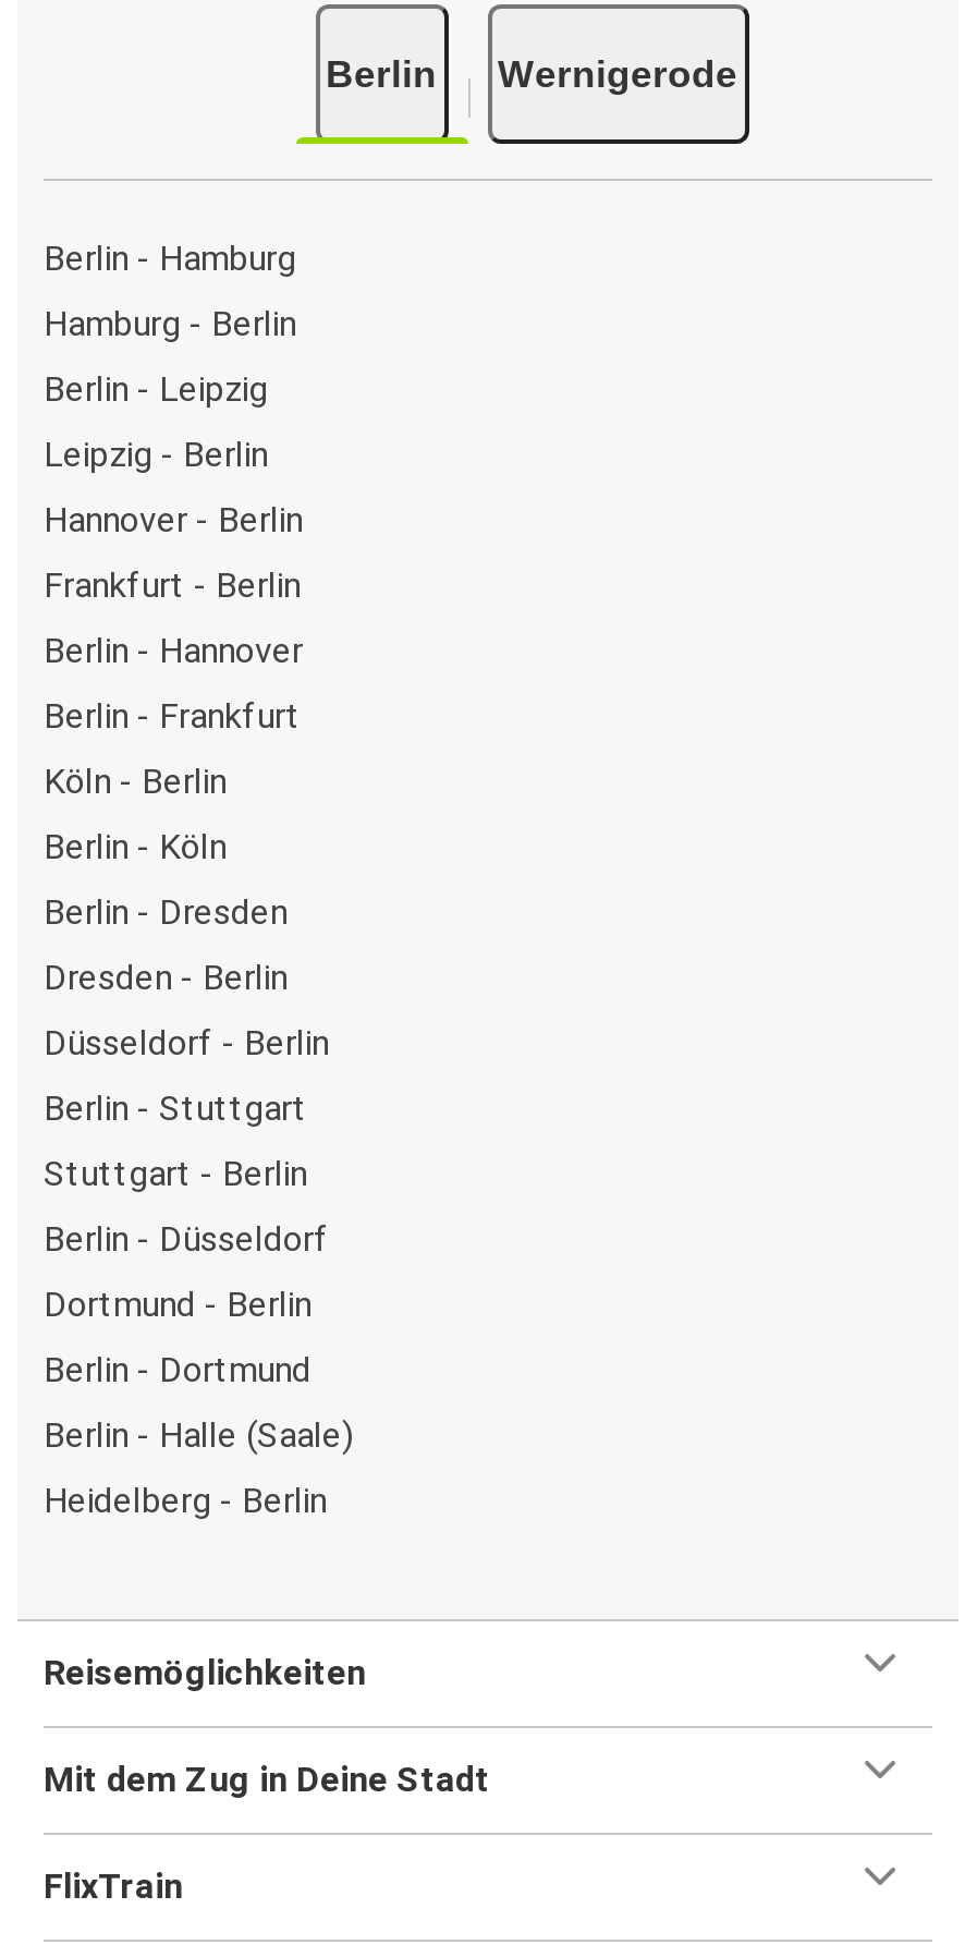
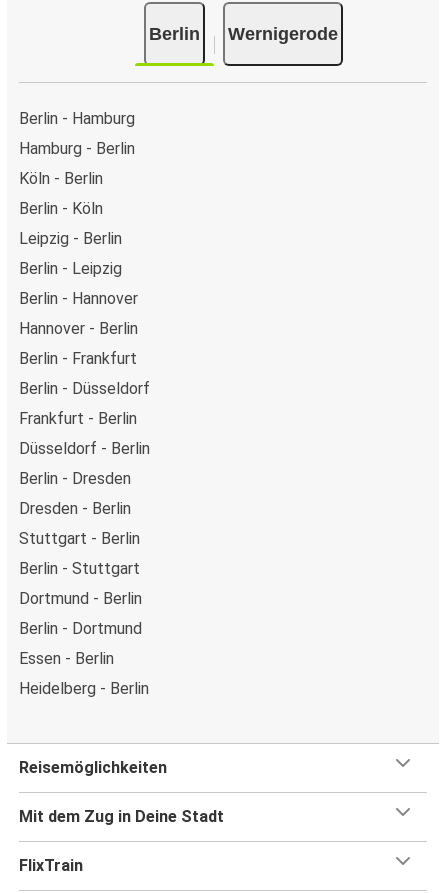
moved down: Leipzig - Berlin | Berlin - Leipzig | Berlin - Hannover | Hannover - Berlin | Berlin - Frankfurt

moved down: Frankfurt - Berlin

moved up: Köln - Berlin | Berlin - Köln

moved down: Berlin - Dresden | Dresden - Berlin

moved up: Düsseldorf - Berlin

moved down: Berlin - Stuttgart

moved up: Berlin - Düsseldorf

- Berlin - Halle (Saale)
+ Essen - Berlin
